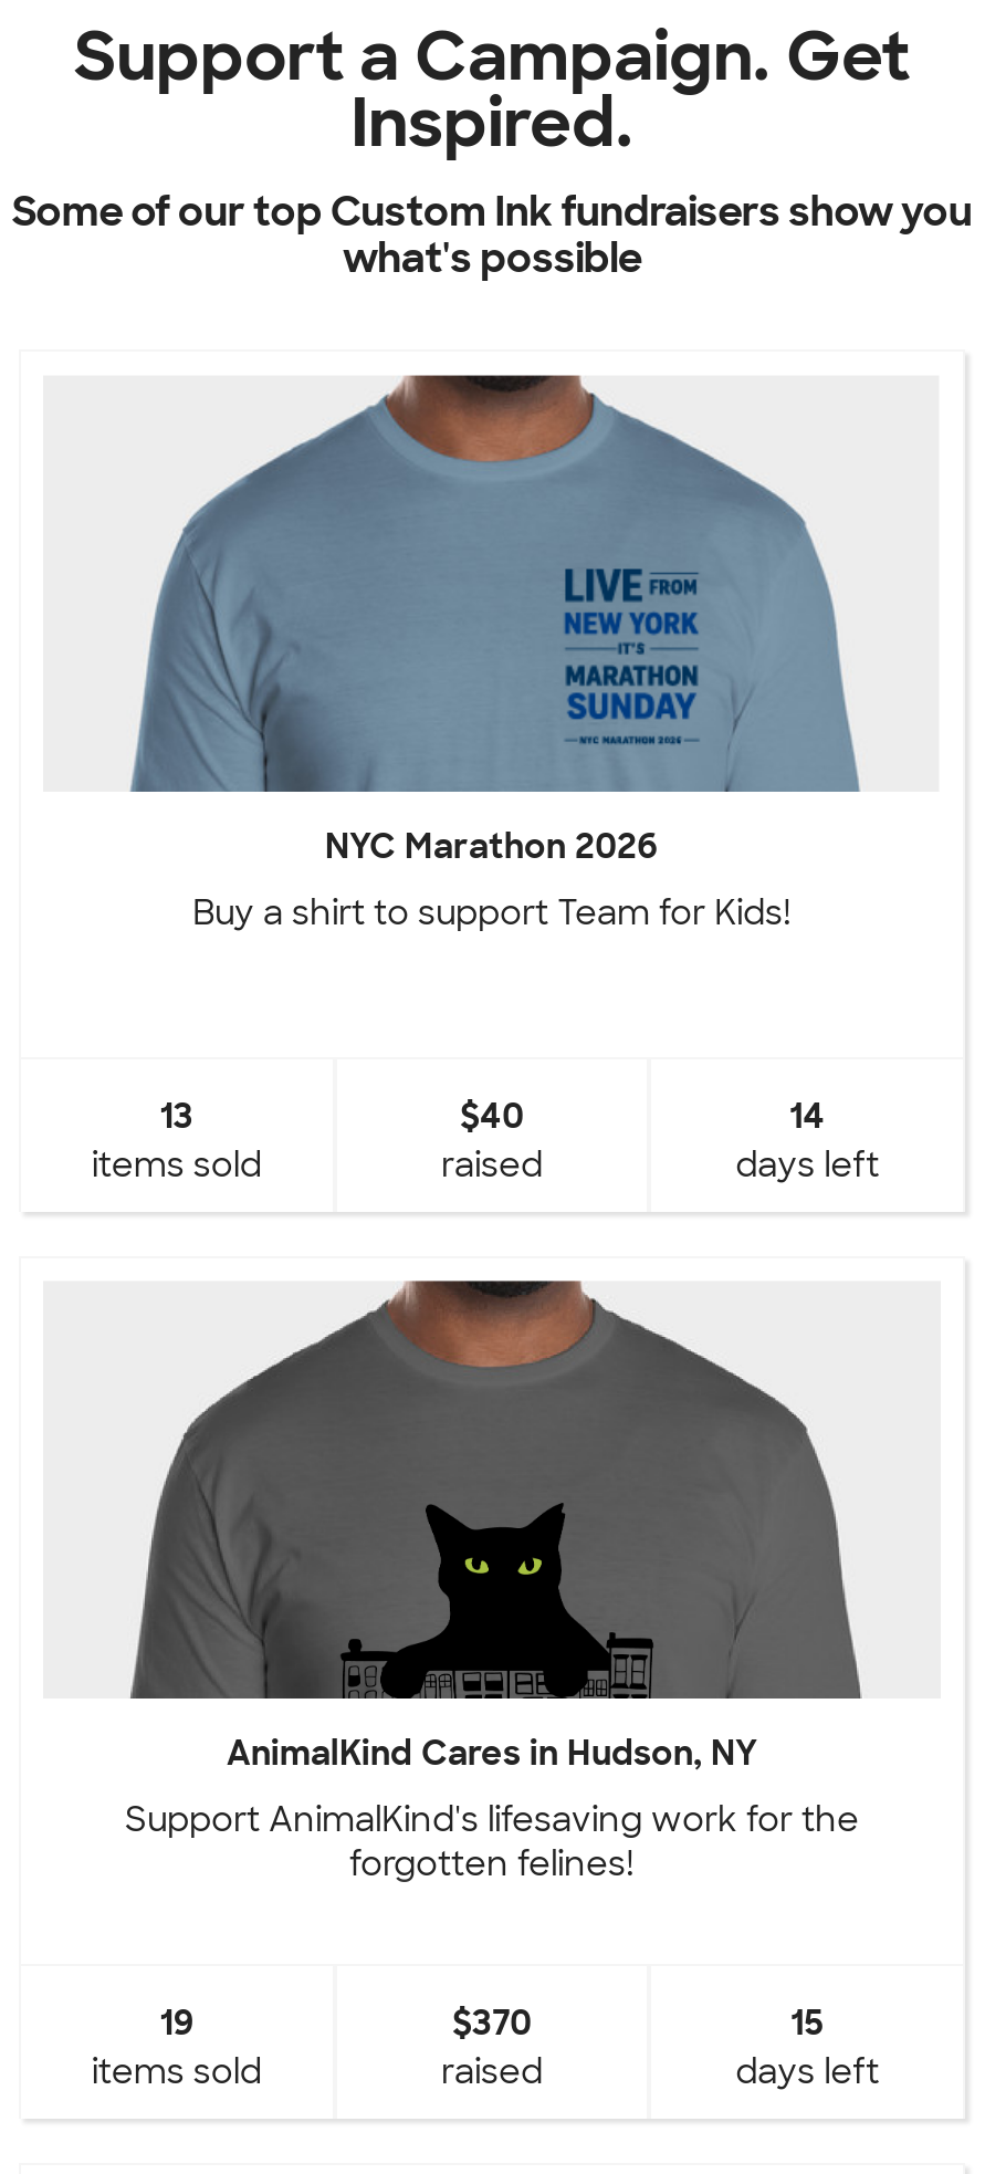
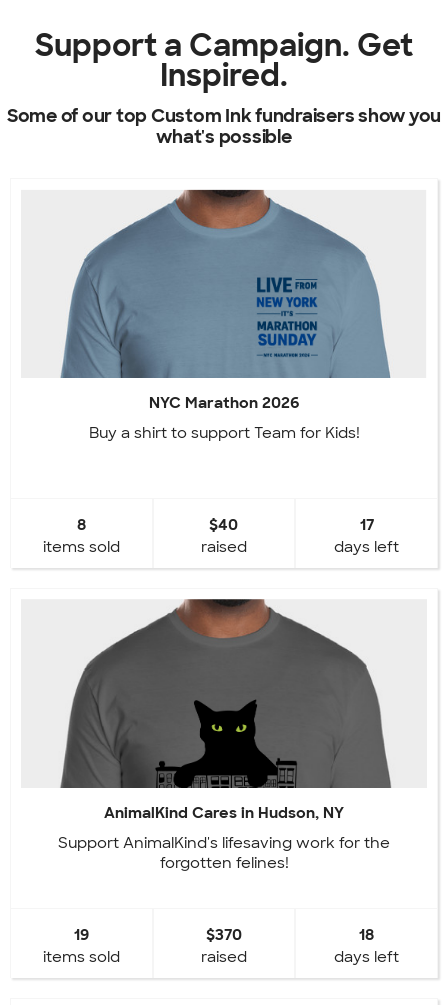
- 13
+ 8

- 14
+ 17

- 15
+ 18
